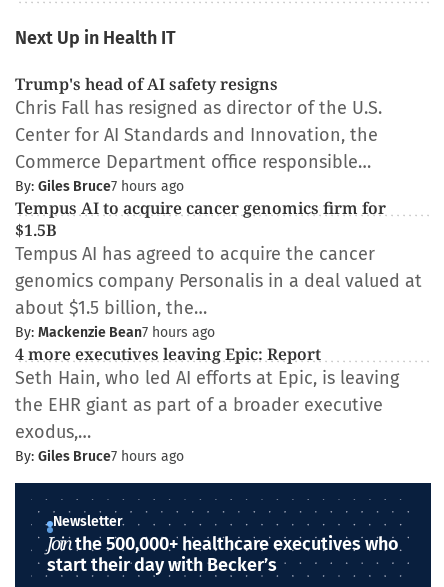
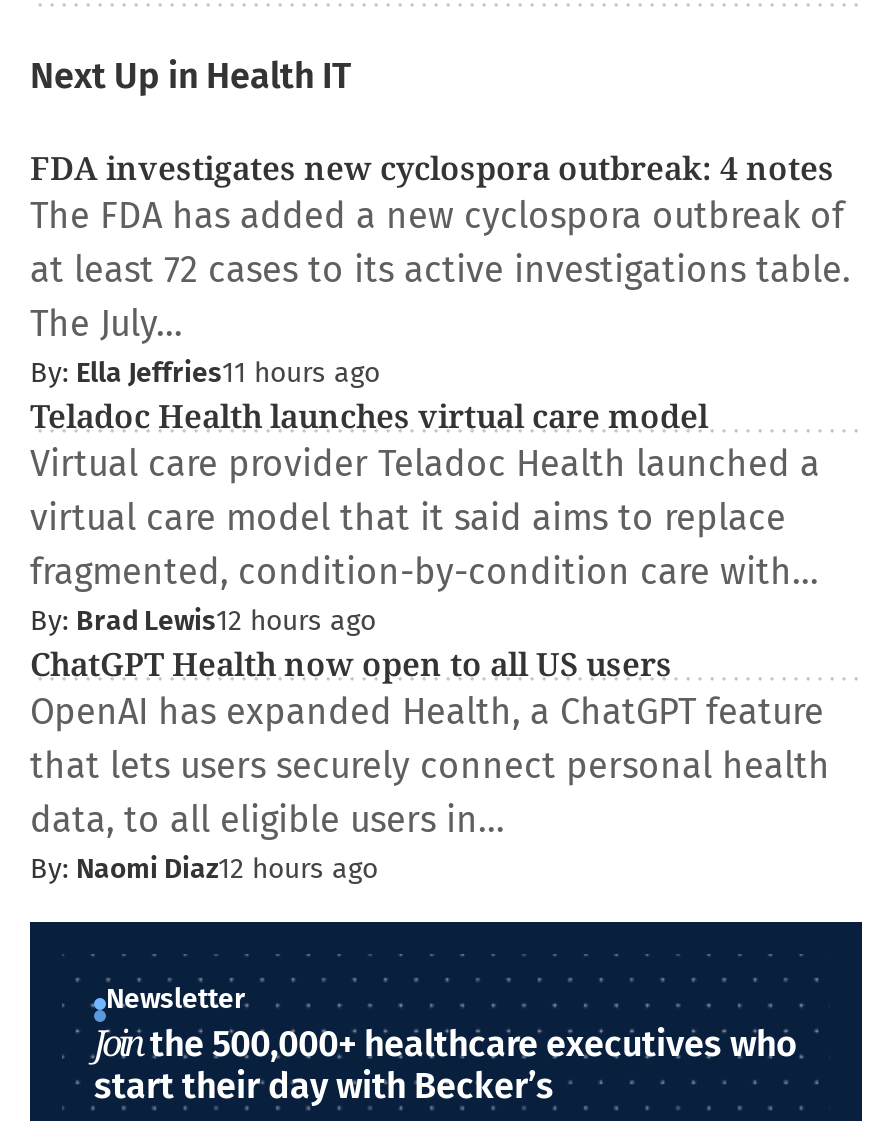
- Trump's head of AI safety resigns
- Chris Fall has resigned as director of the U.S.
- Center for AI Standards and Innovation, the
- Commerce Department office responsible…
- By: Giles Bruce7 hours ago
- Tempus AI to acquire cancer genomics firm for
- $1.5B
- Tempus AI has agreed to acquire the cancer
- genomics company Personalis in a deal valued at
- about $1.5 billion, the…
- By: Mackenzie Bean7 hours ago
- 4 more executives leaving Epic: Report
- Seth Hain, who led AI efforts at Epic, is leaving
- the EHR giant as part of a broader executive
- exodus,…
- By: Giles Bruce7 hours ago
+ FDA investigates new cyclospora outbreak: 4 notes
+ The FDA has added a new cyclospora outbreak of
+ at least 72 cases to its active investigations table.
+ The July…
+ By: Ella Jeffries
+ Teladoc Health launches virtual care model
+ Virtual care provider Teladoc Health launched a
+ virtual care model that it said aims to replace
+ fragmented, condition-by-condition care with…
+ By: Brad Lewis
+ ChatGPT Health now open to all US users
+ OpenAI has expanded Health, a ChatGPT feature
+ that lets users securely connect personal health
+ data, to all eligible users in…
+ By: Naomi Diaz
